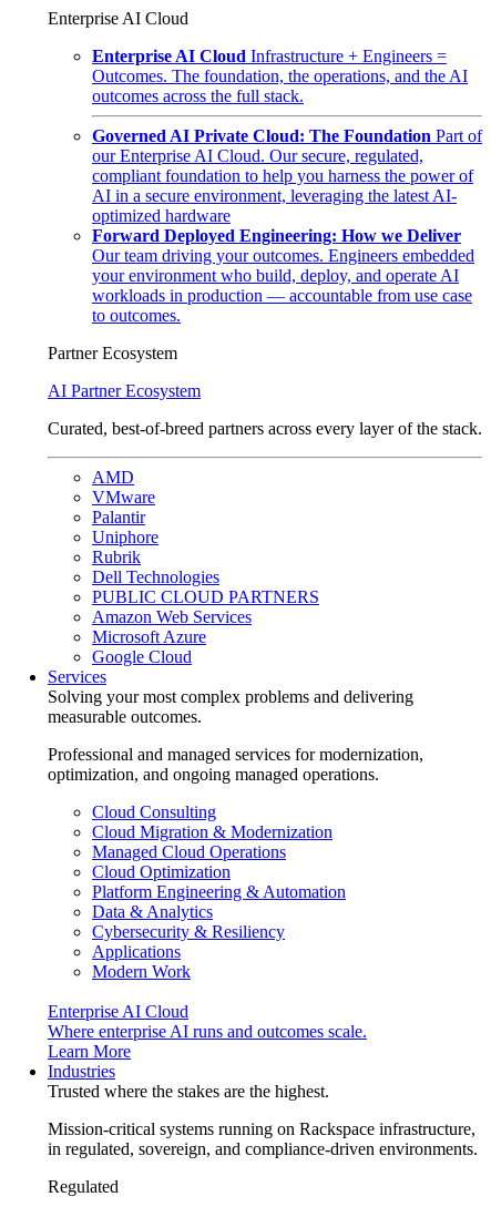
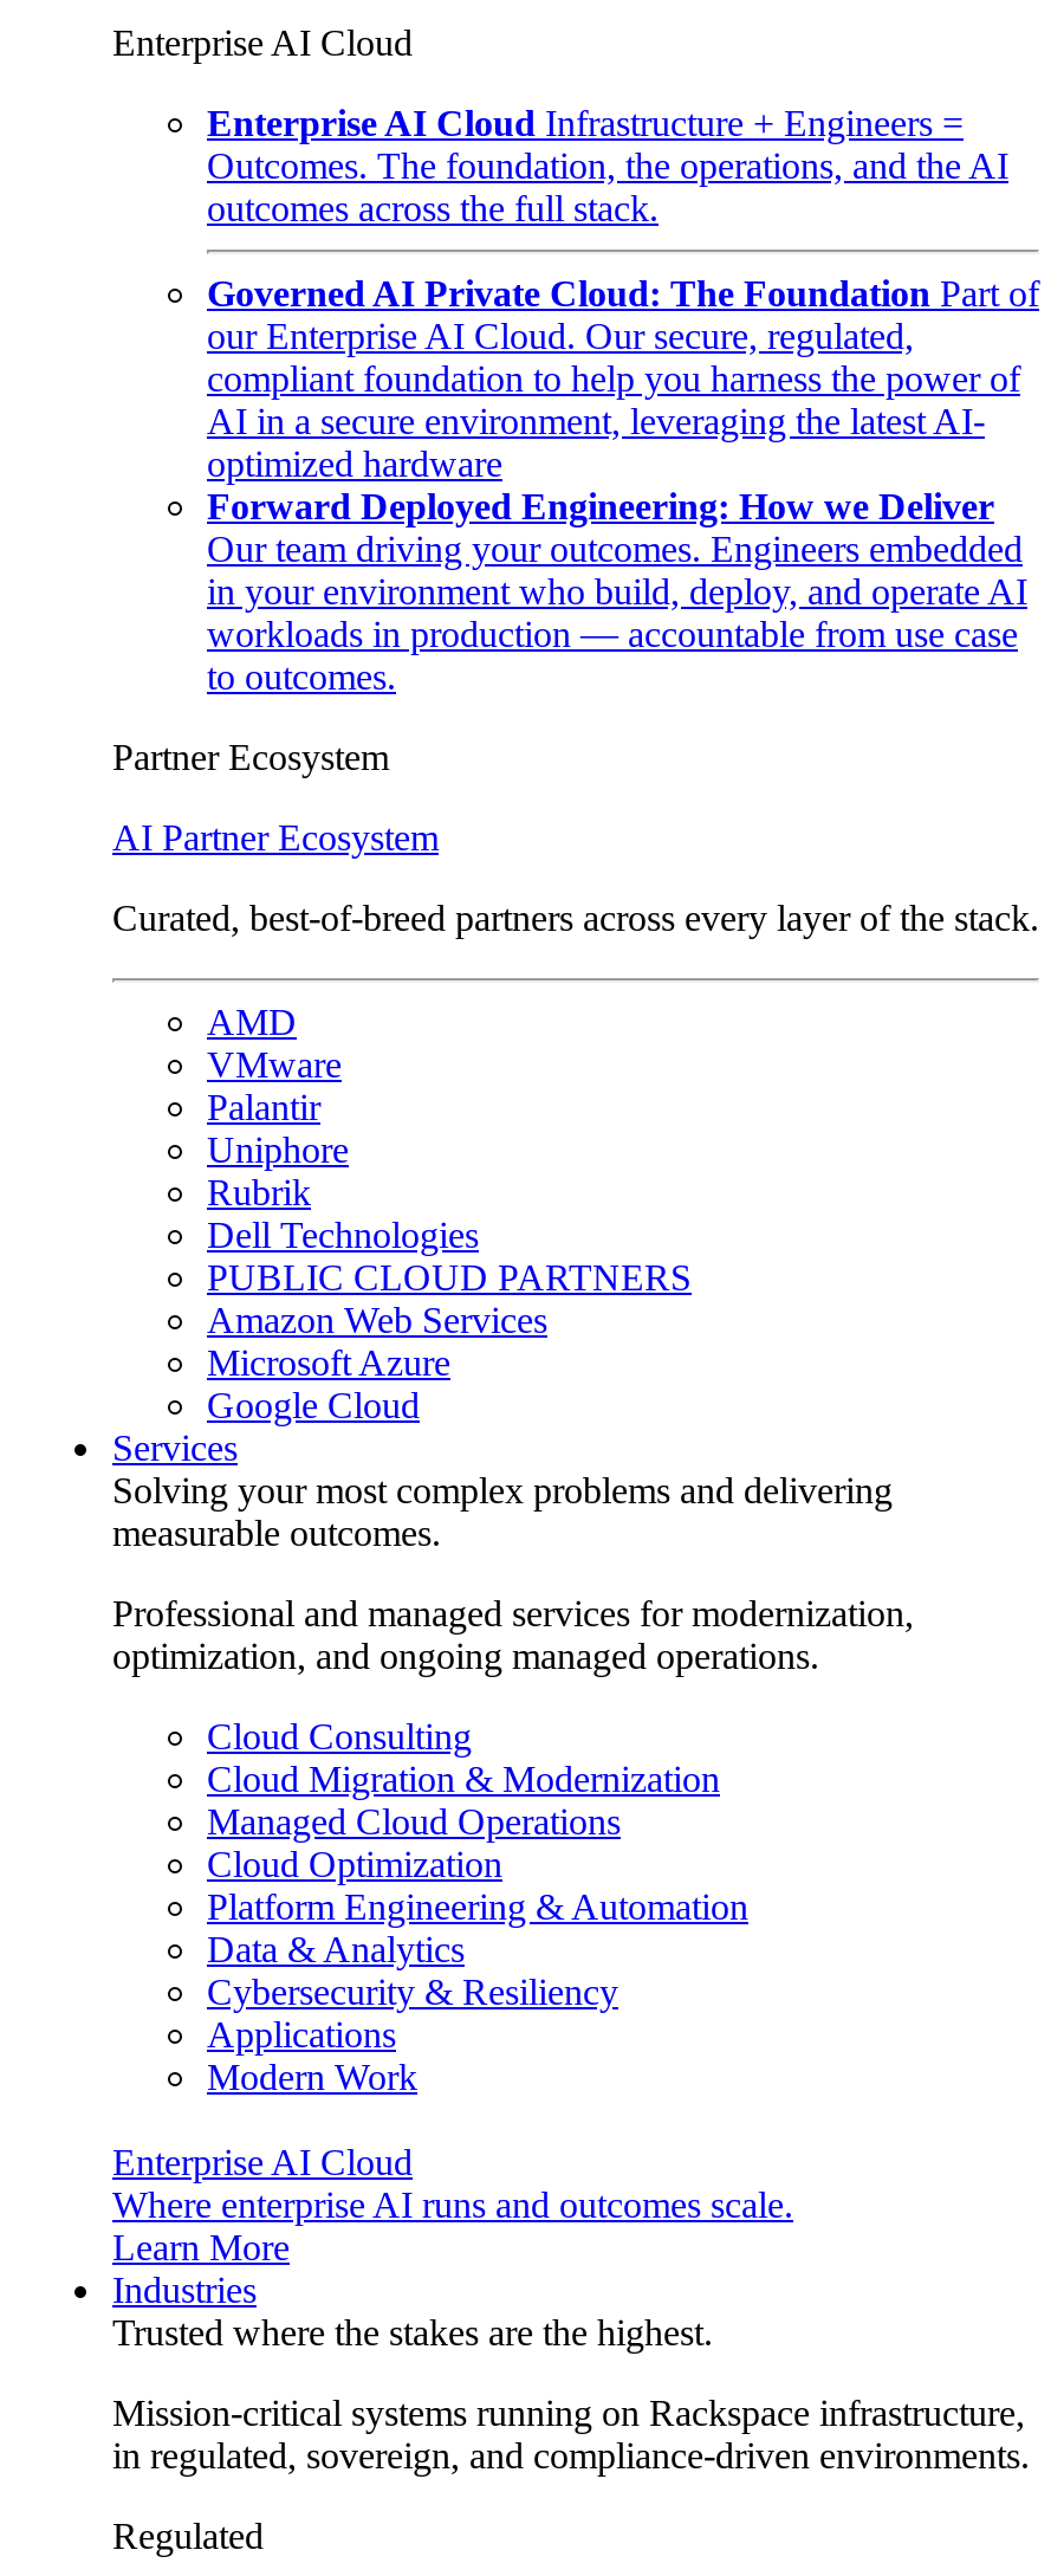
- your environment who build, deploy, and operate AI
+ in your environment who build, deploy, and operate AI
